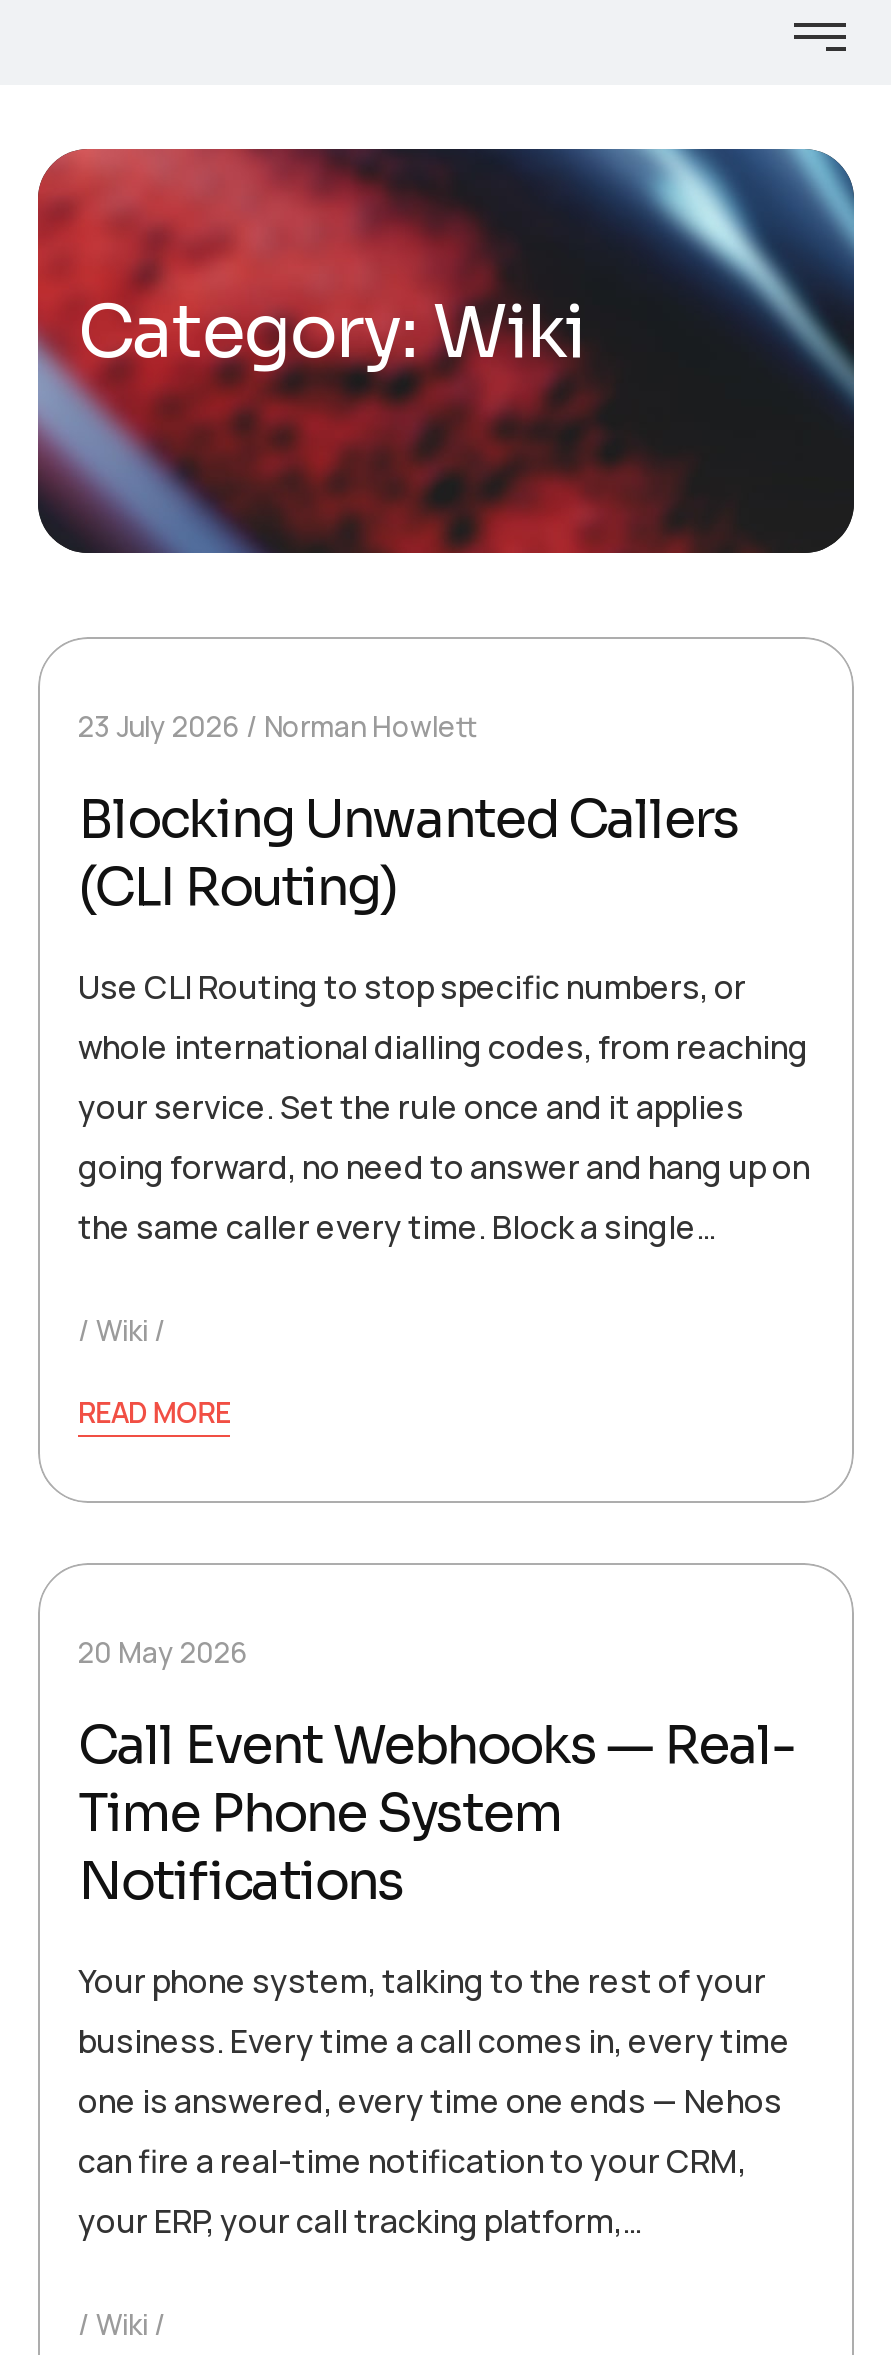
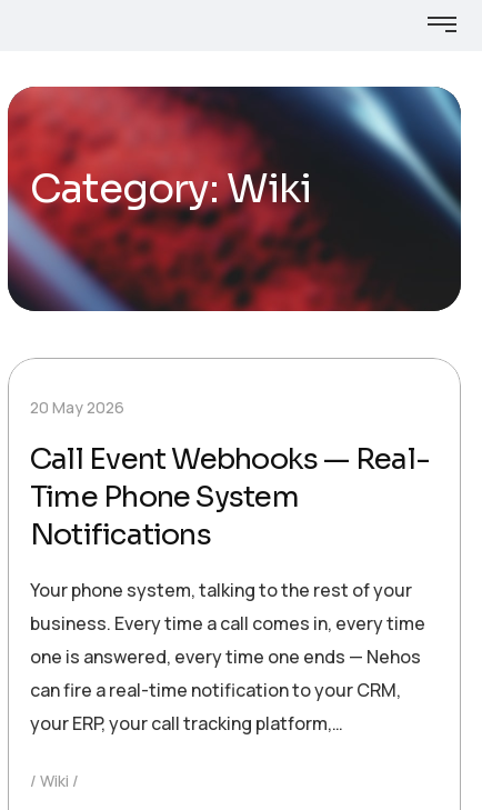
- 23 July 2026
- Norman Howlett
- Blocking Unwanted Callers
- (CLI Routing)
- Use CLI Routing to stop specific numbers, or
- whole international dialling codes, from reaching
- your service. Set the rule once and it applies
- going forward, no need to answer and hang up on
- the same caller every time. Block a single…
- Wiki
- READ MORE
